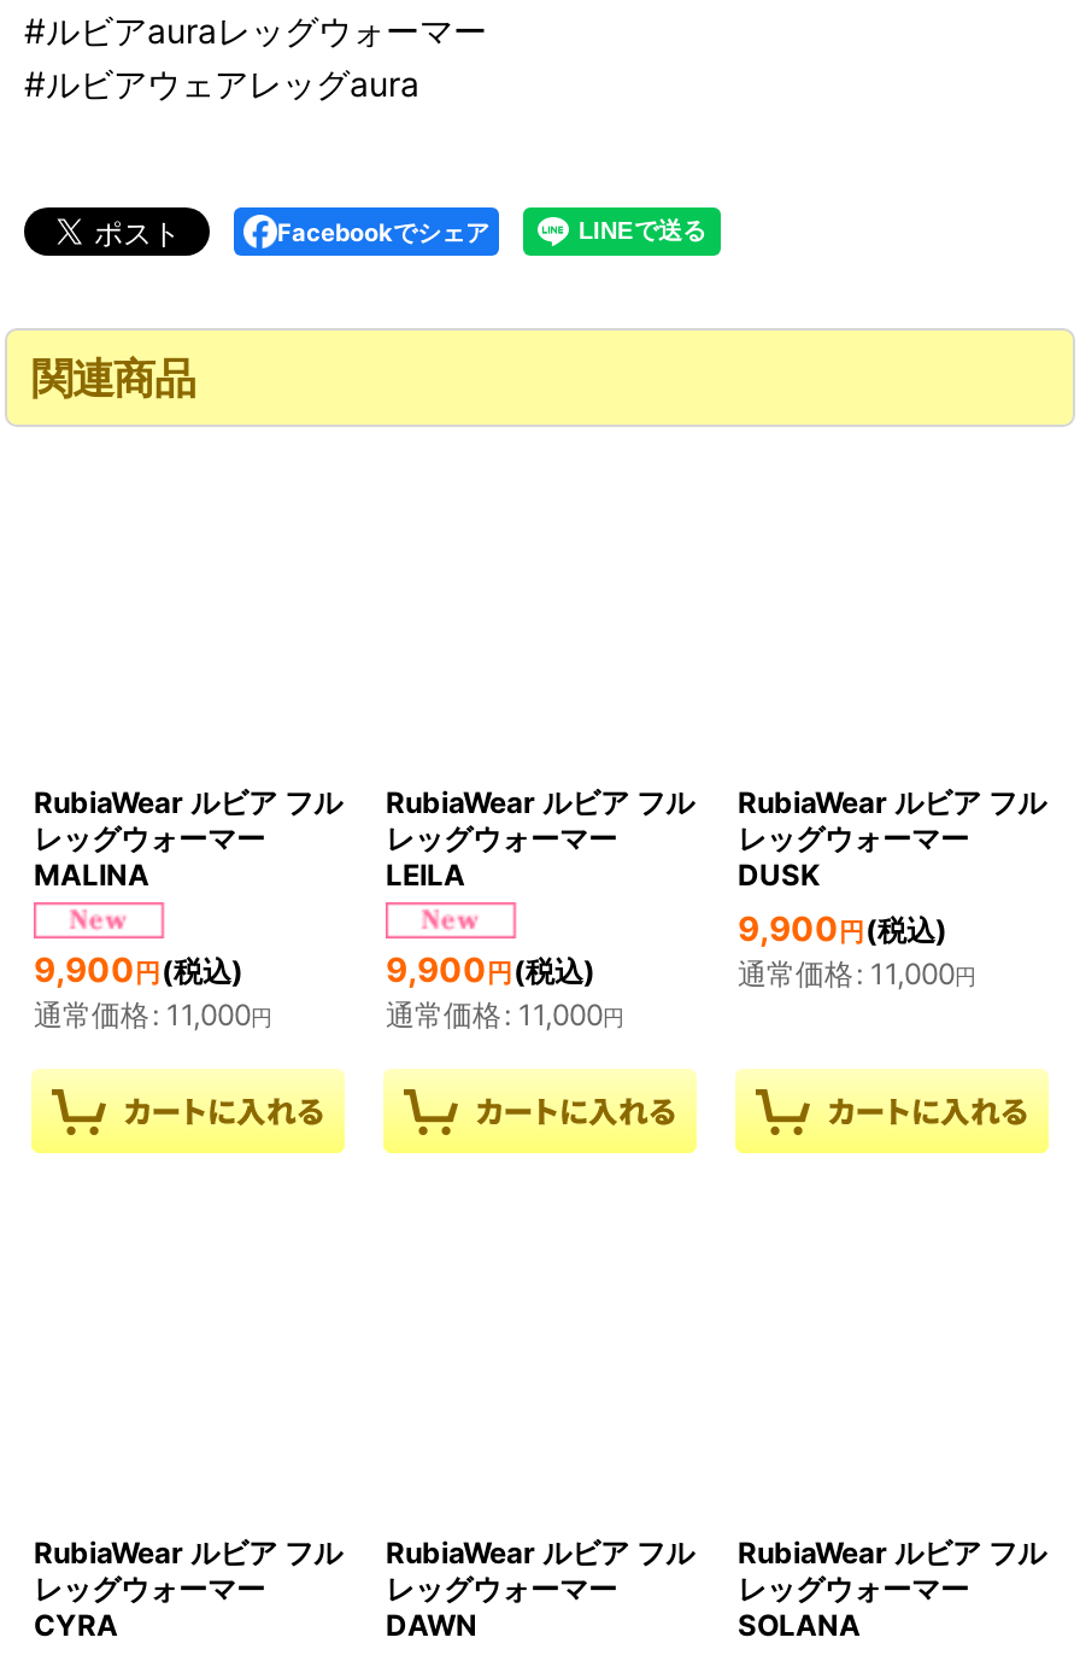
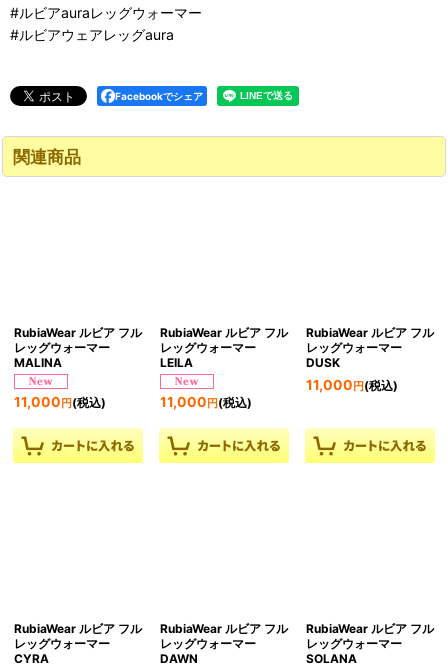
- 9,900円(税込)
- 通常価格: 11,000円
+ 11,000円(税込)

- 9,900円(税込)
- 通常価格: 11,000円
+ 11,000円(税込)

- 9,900円(税込)
- 通常価格: 11,000円
+ 11,000円(税込)
